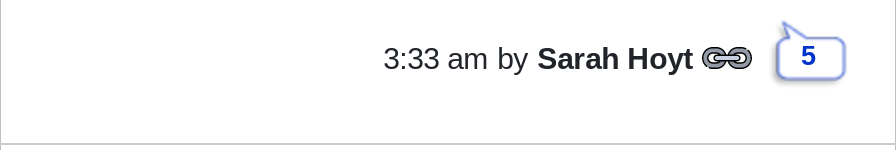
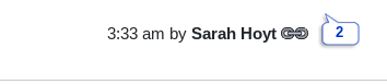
- 5
+ 2
